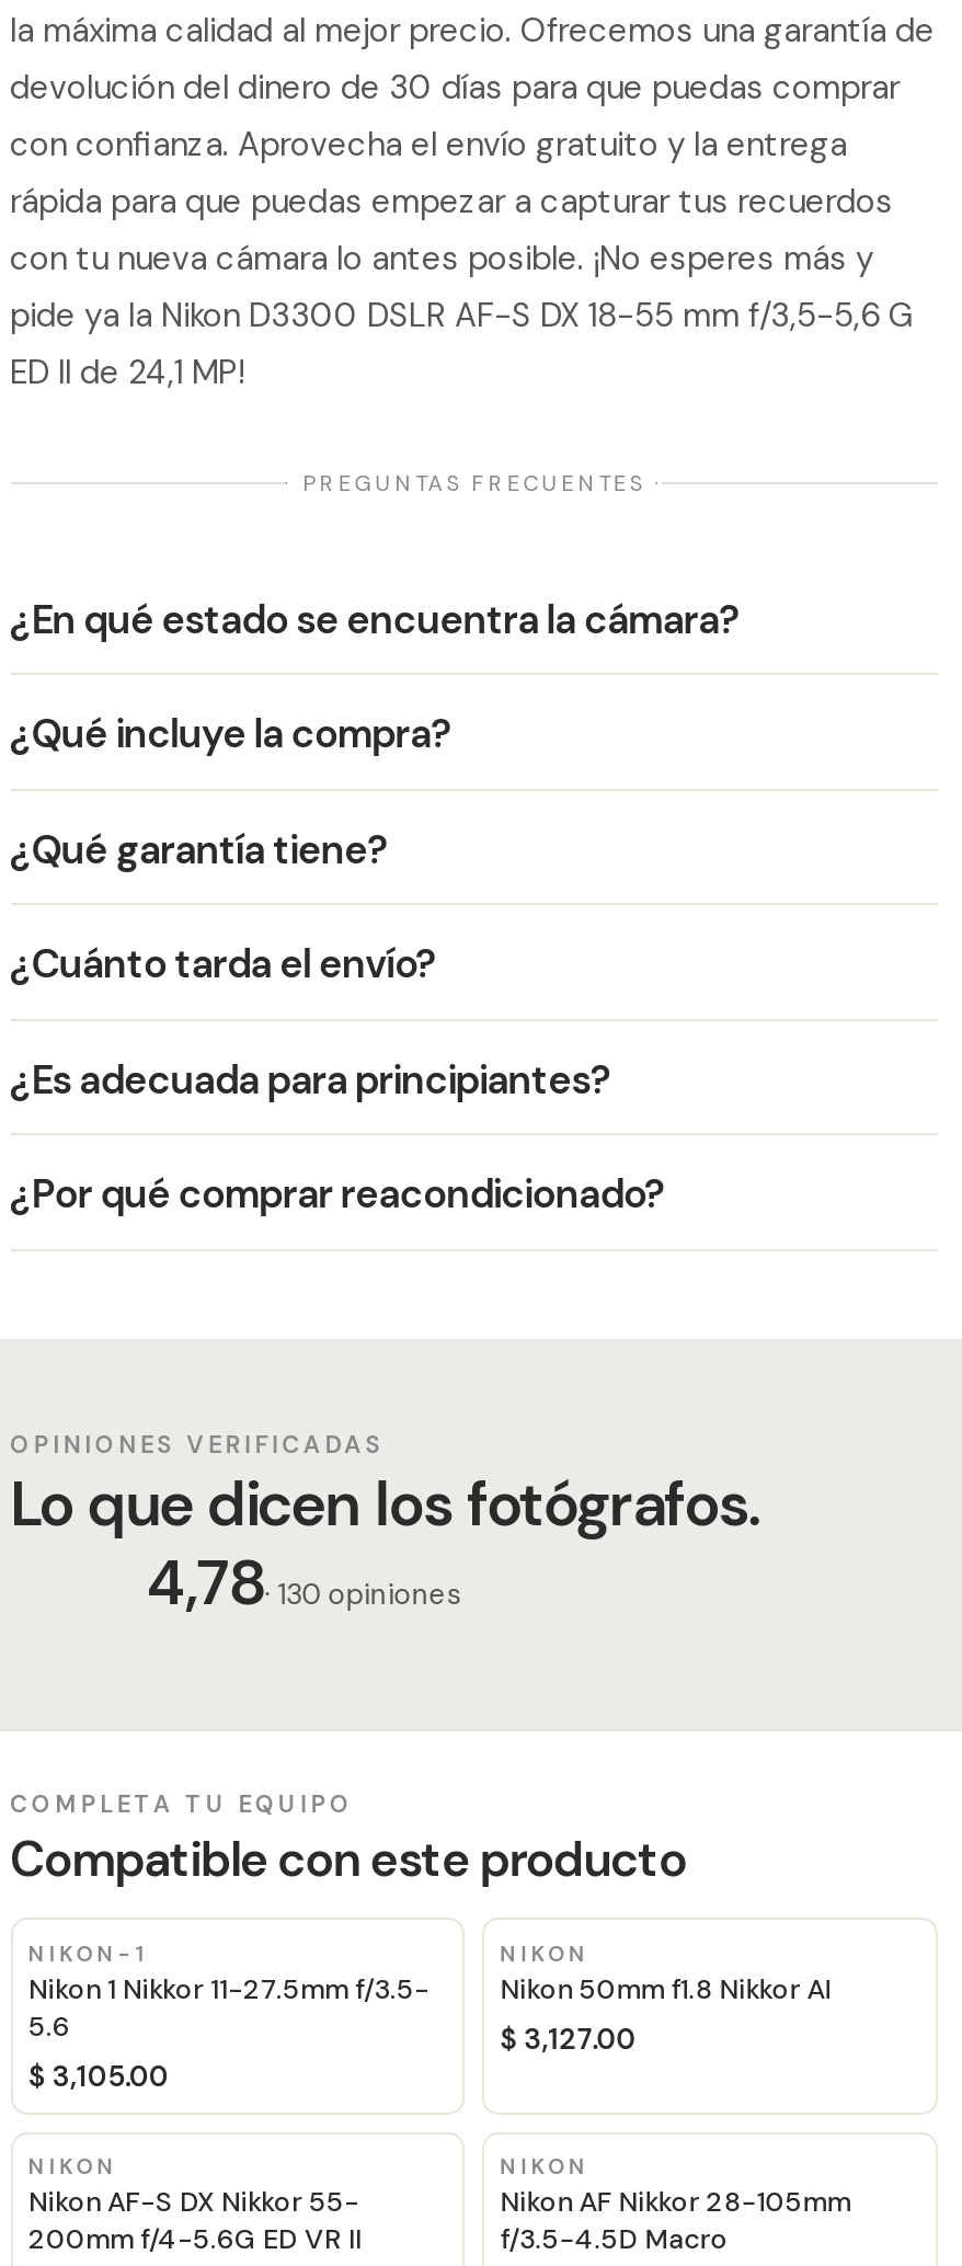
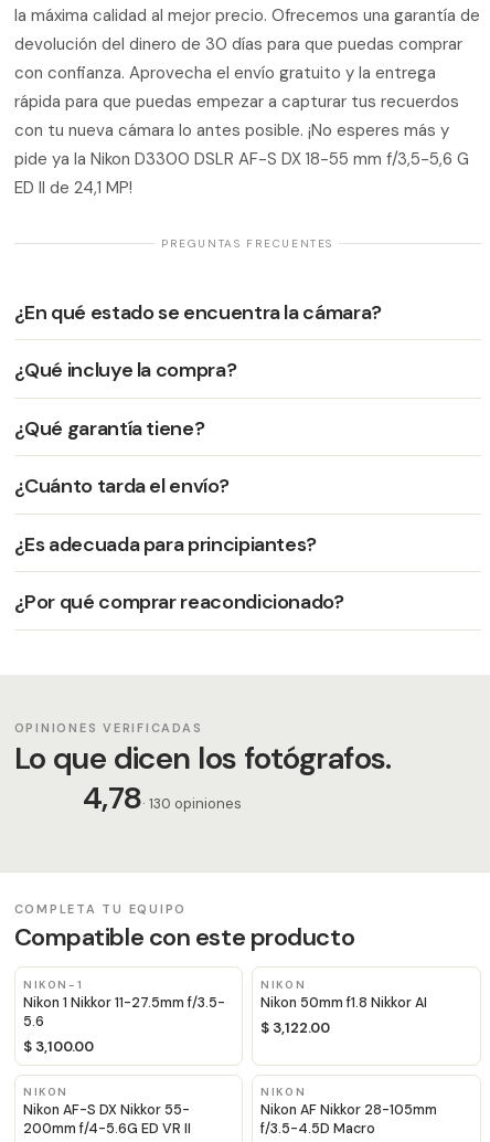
- $ 3,127.00
+ $ 3,122.00

- $ 3,105.00
+ $ 3,100.00
